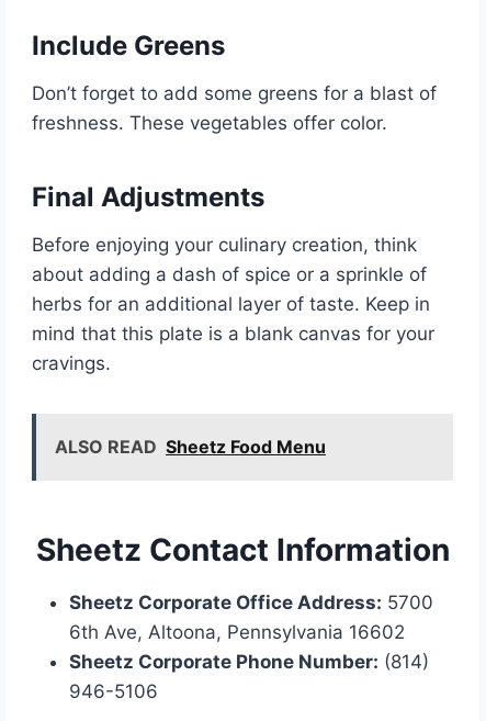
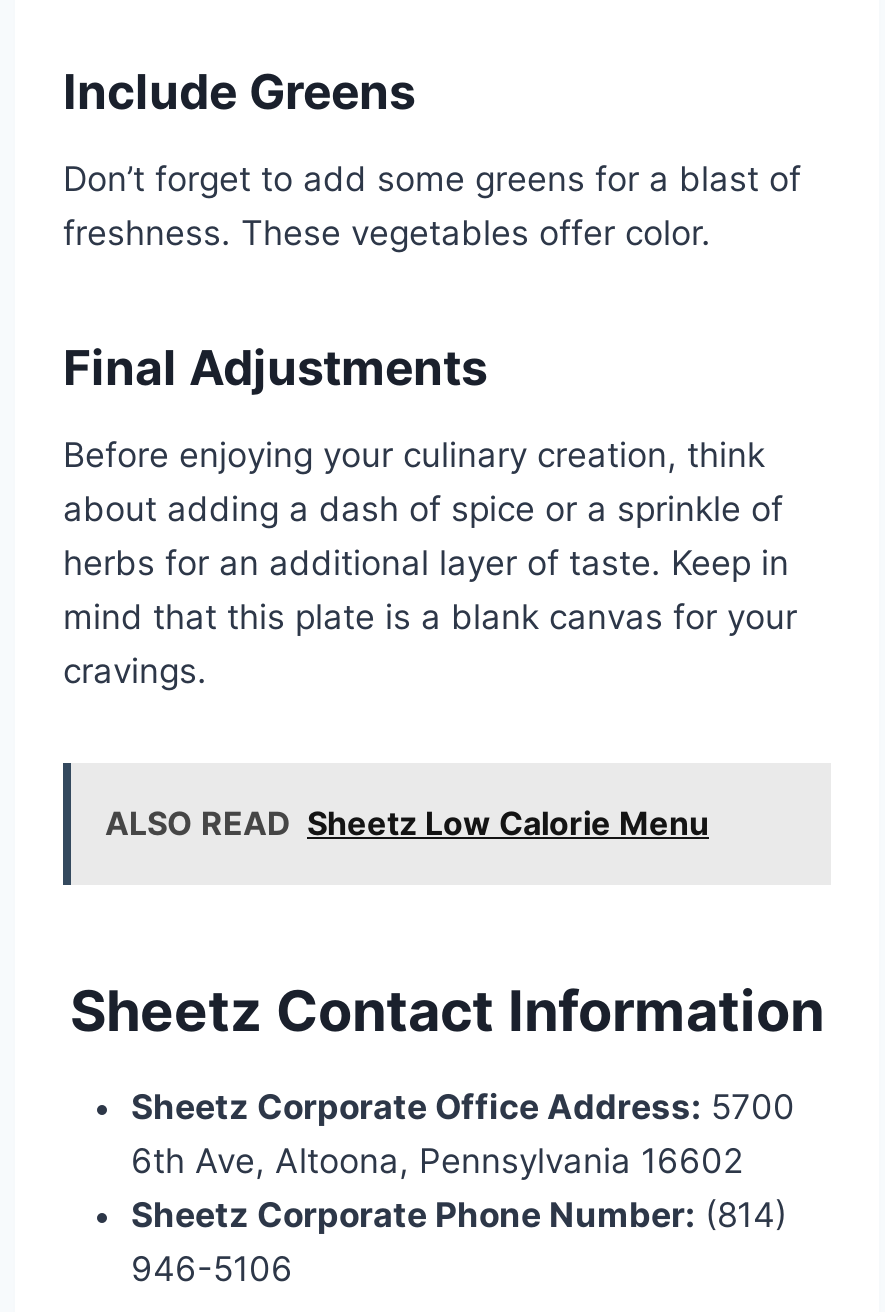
- ALSO READ Sheetz Food Menu
+ ALSO READ Sheetz Low Calorie Menu
